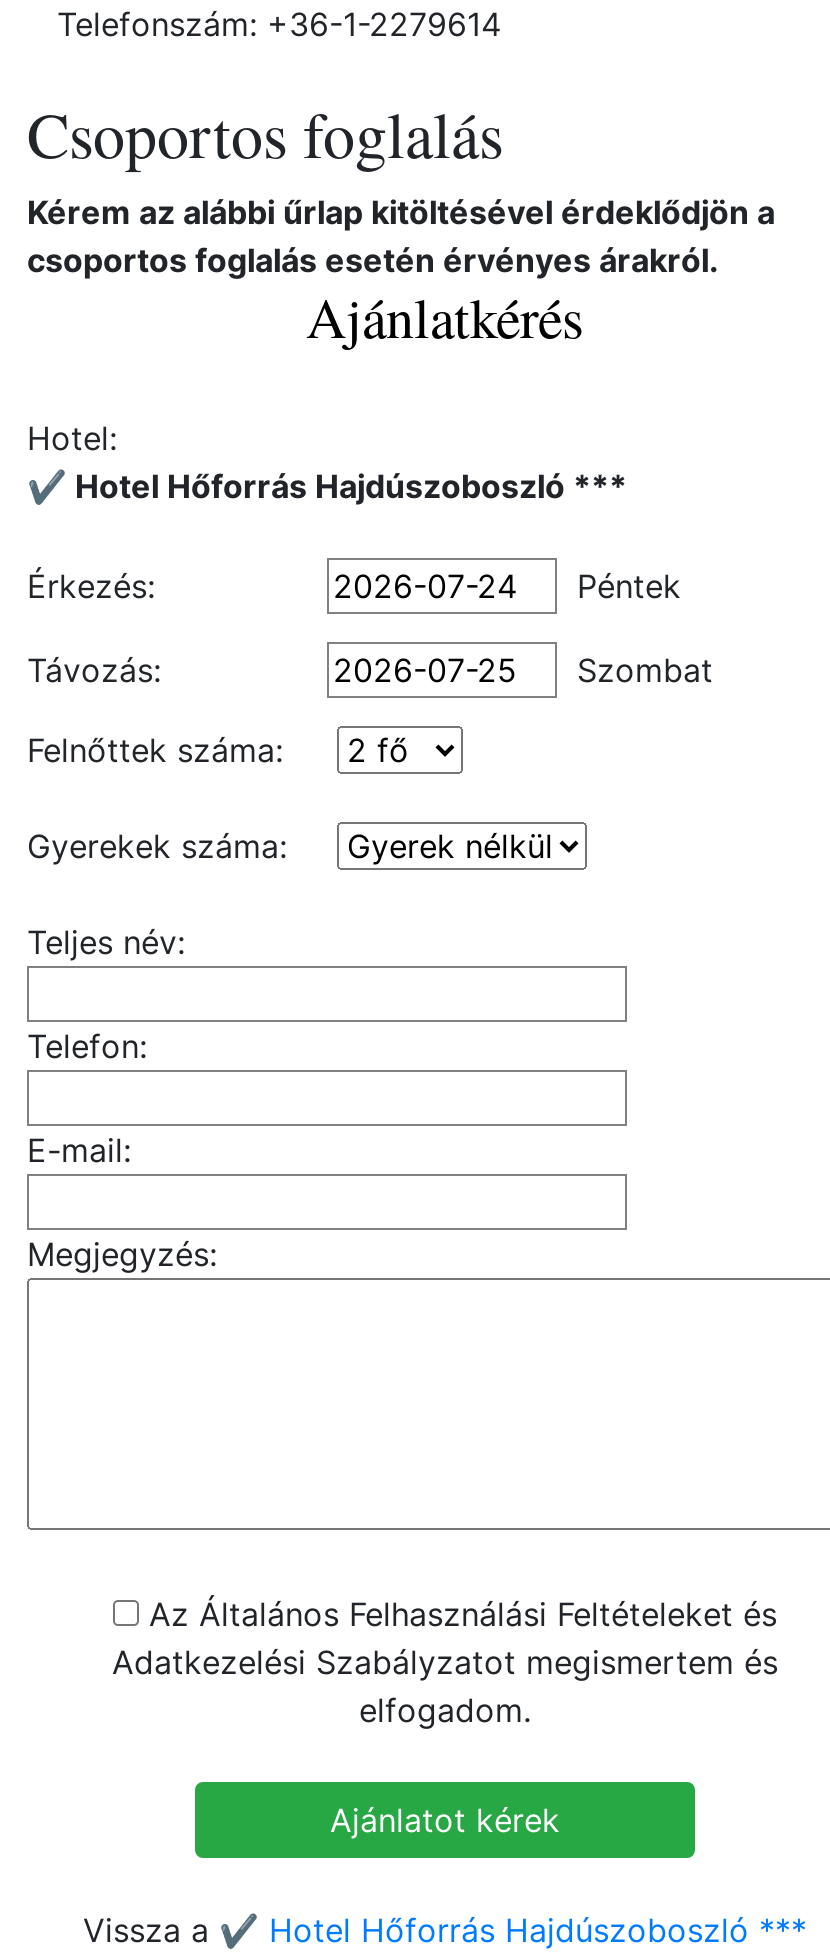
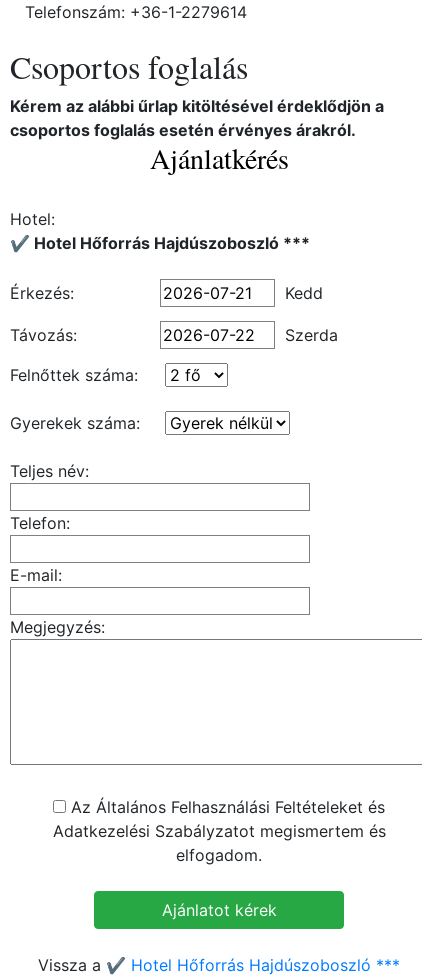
- Péntek
+ Kedd

- Szombat
+ Szerda
